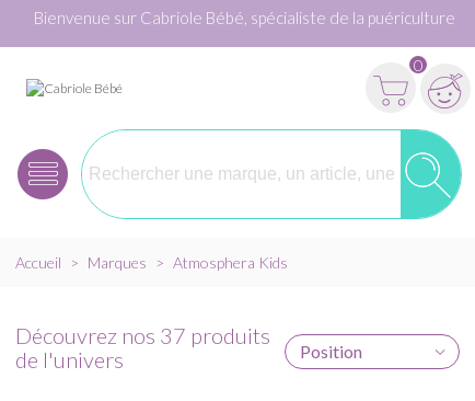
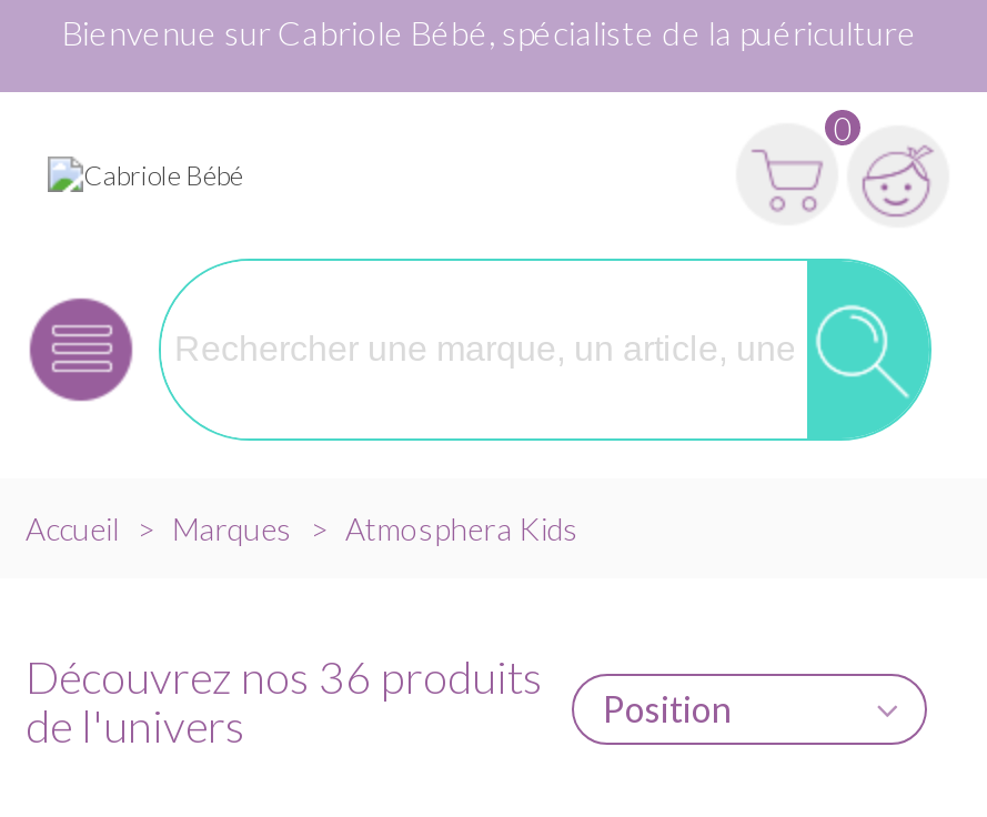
- Découvrez nos 37 produits
+ Découvrez nos 36 produits
